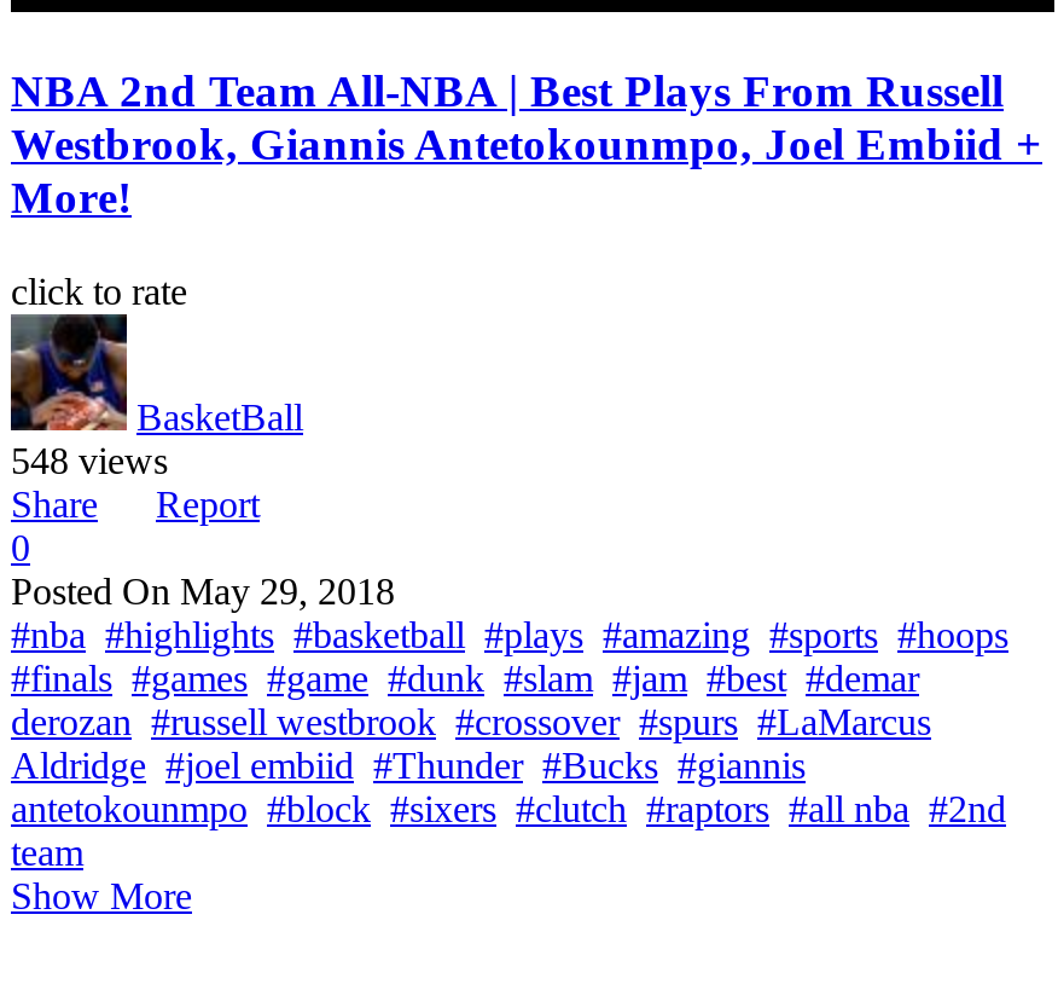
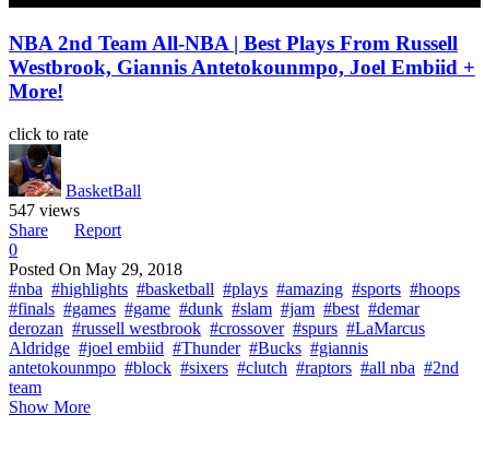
- 548 views
+ 547 views
